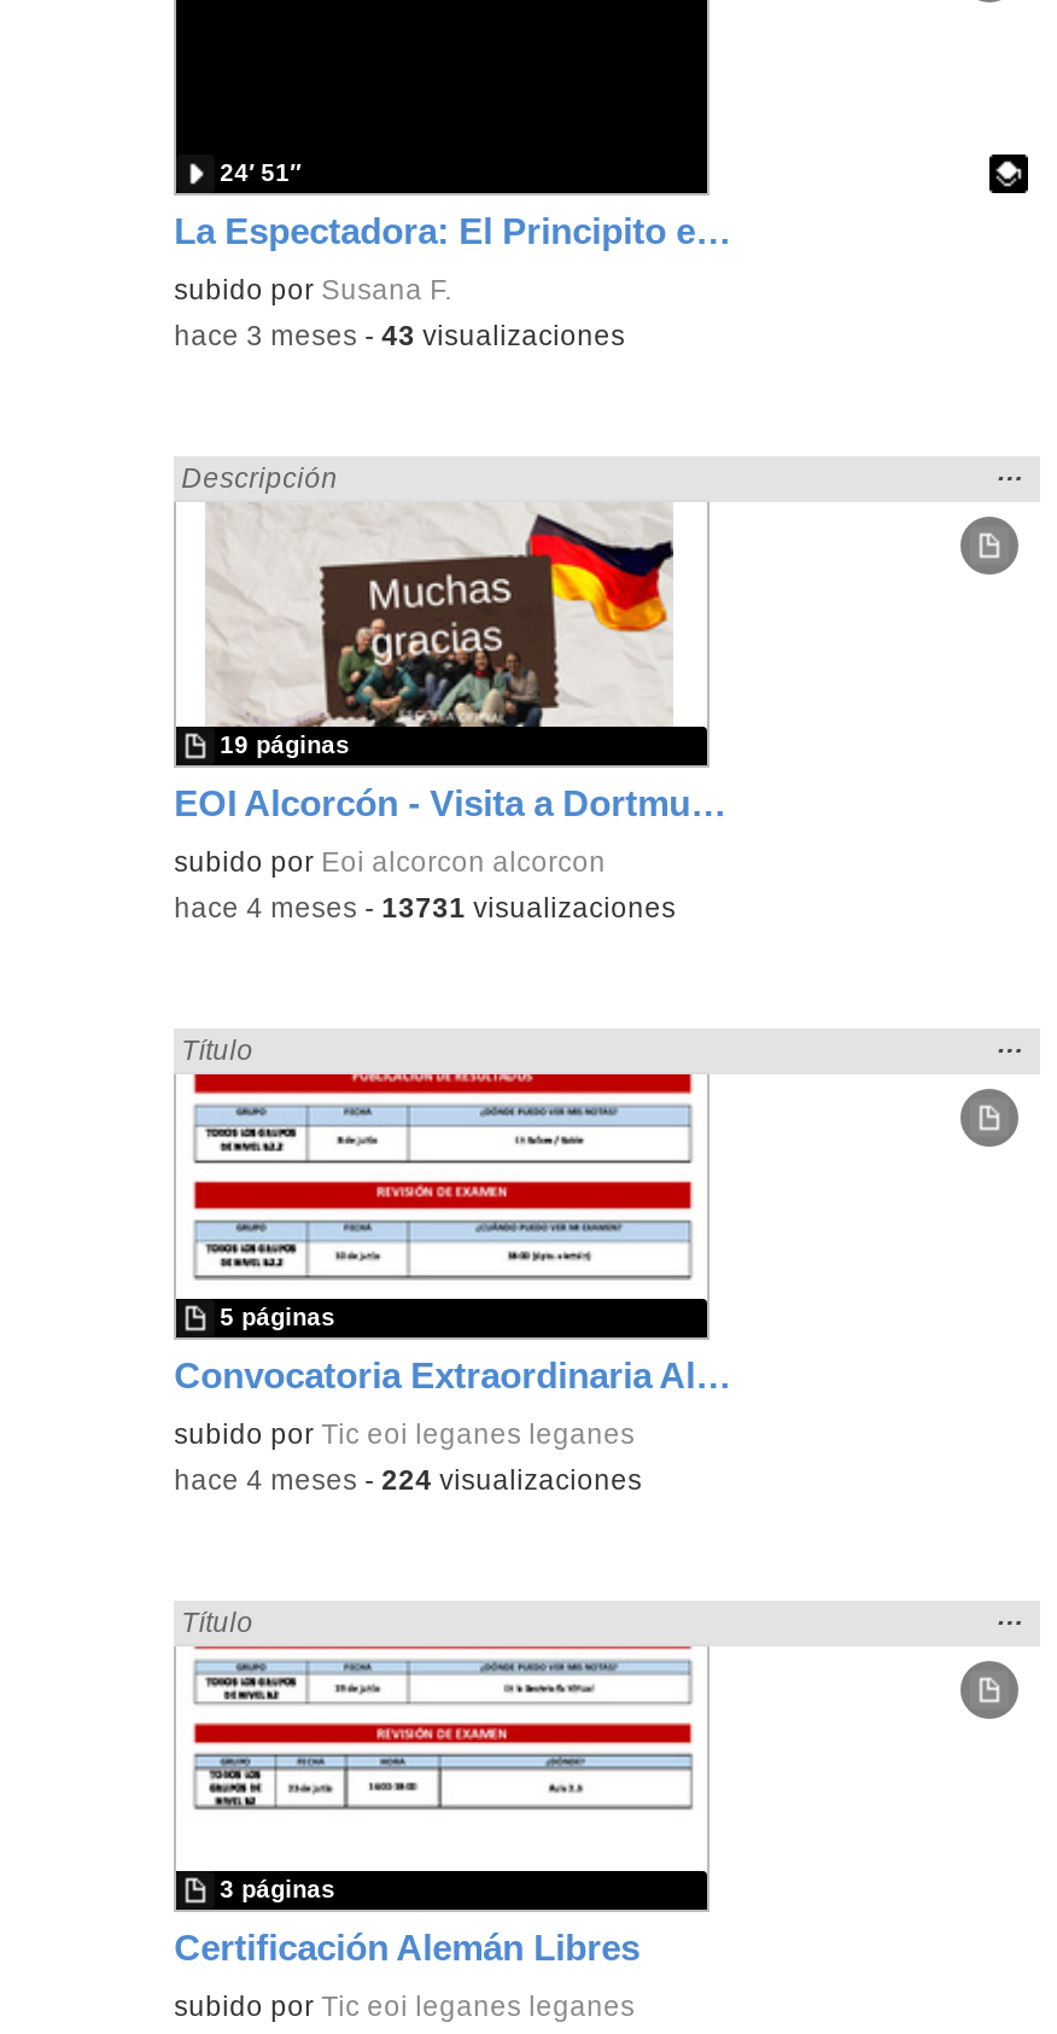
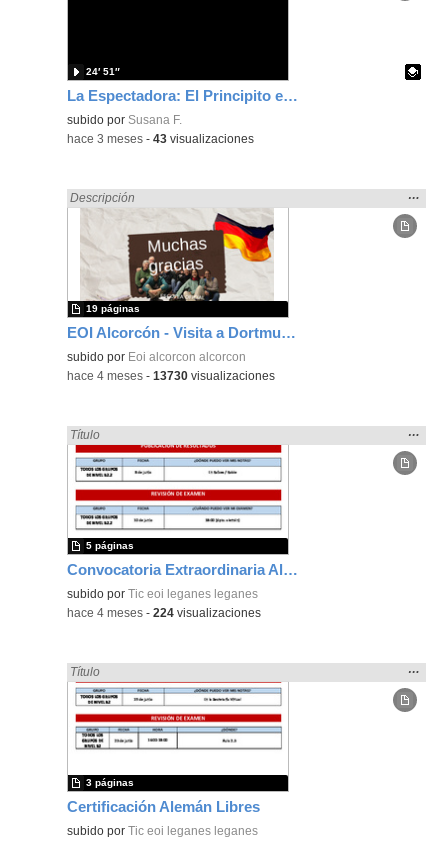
- hace 4 meses - 13731 visualizaciones
+ hace 4 meses - 13730 visualizaciones
